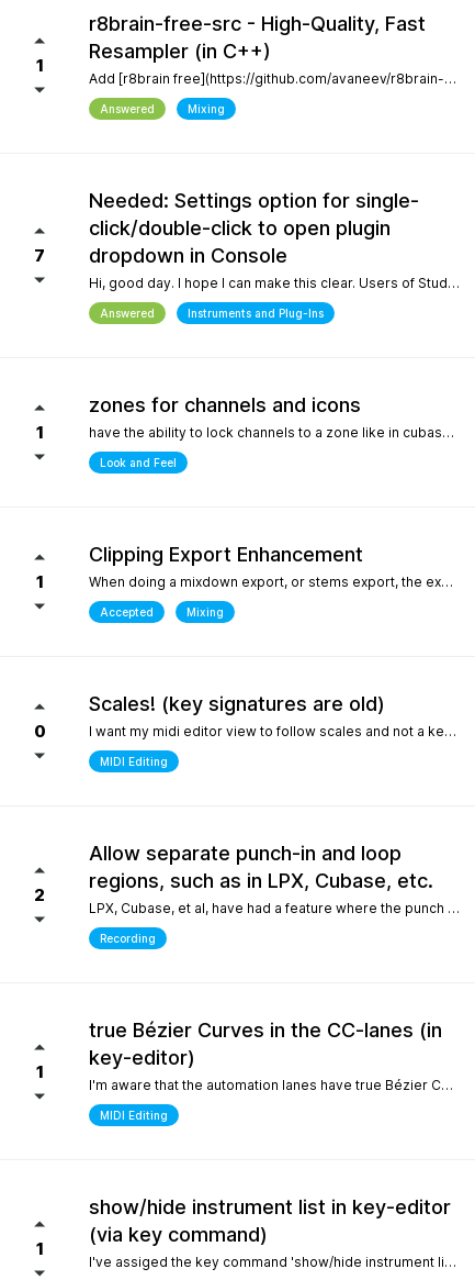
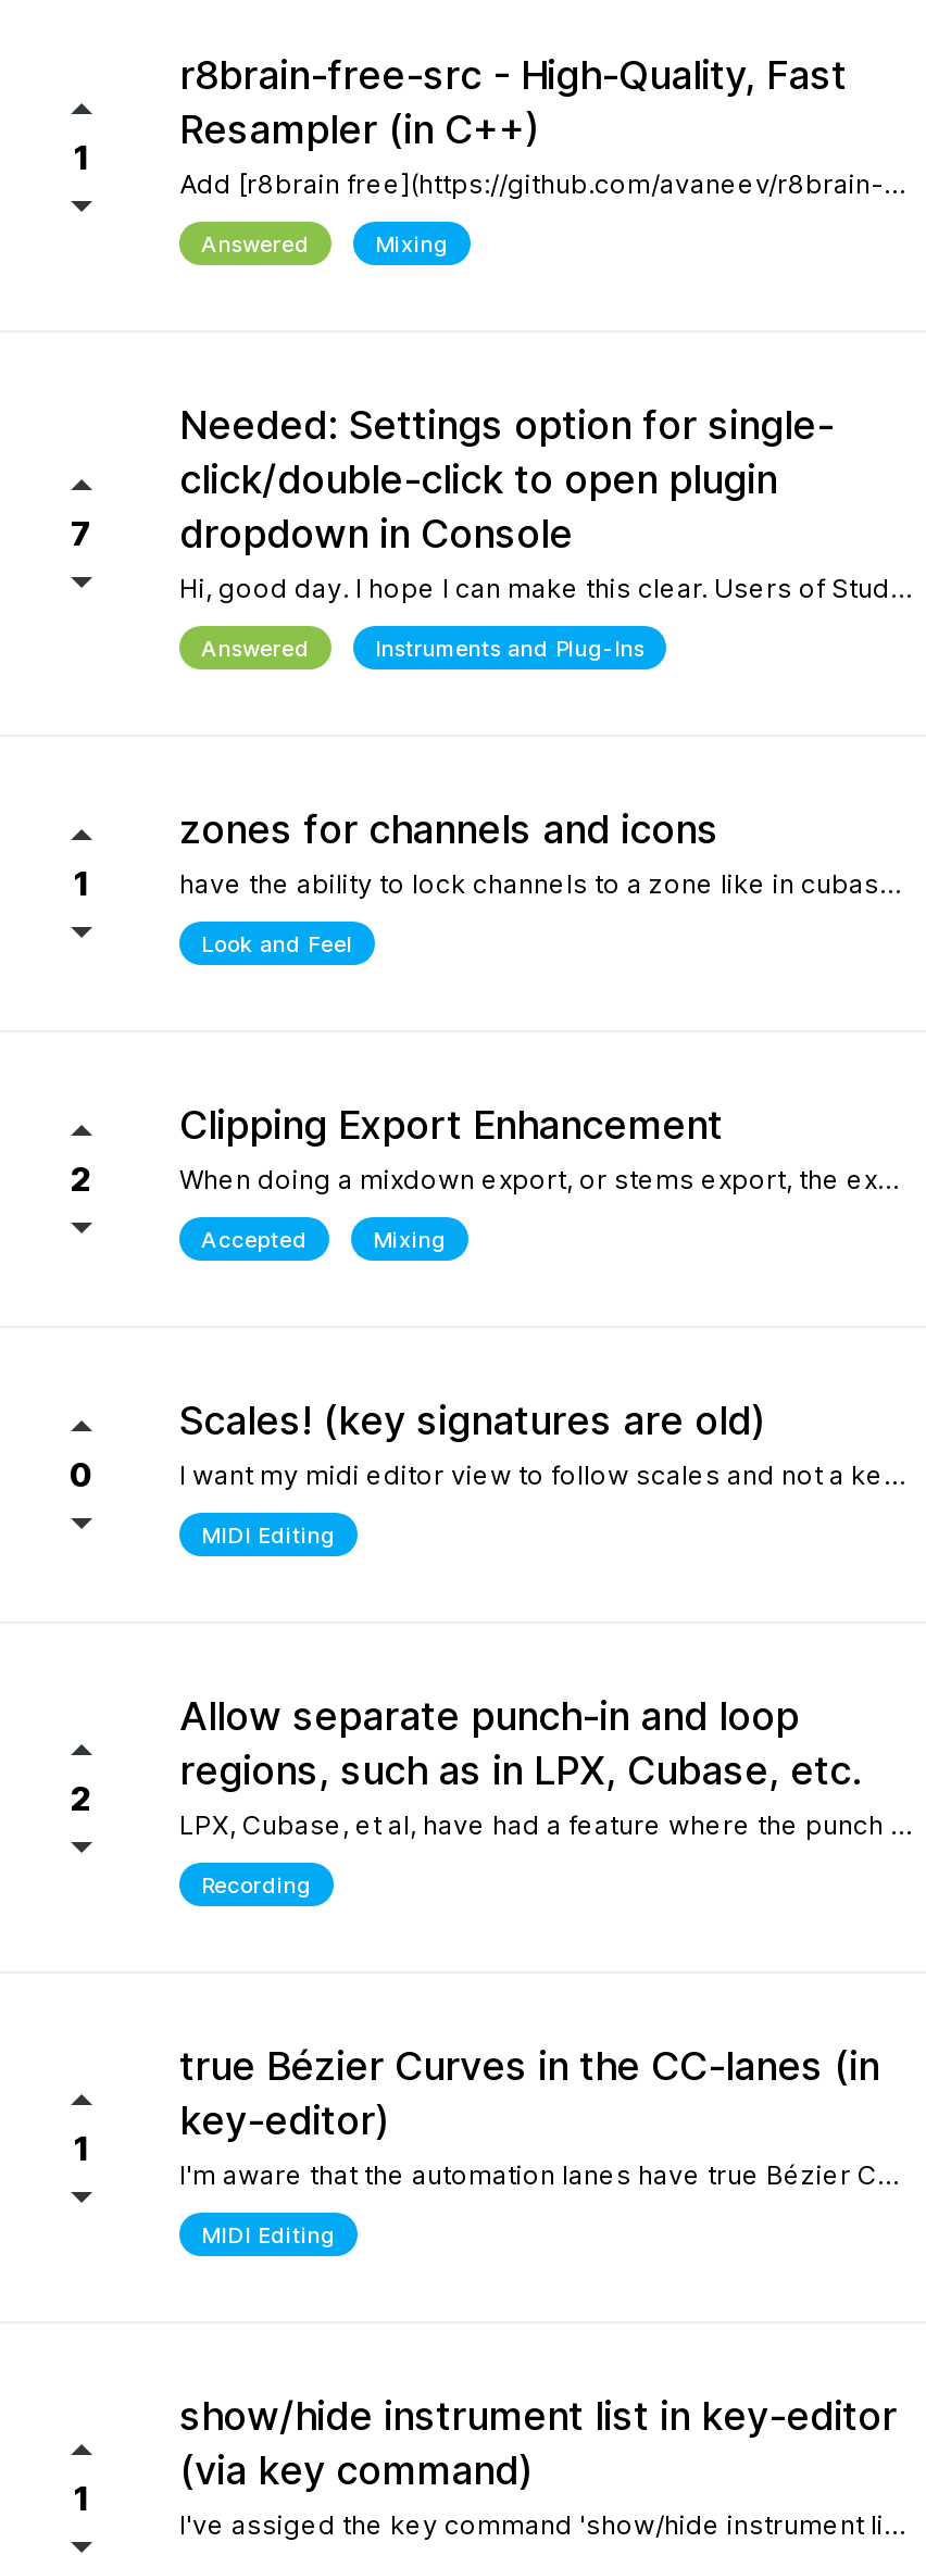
- 1
+ 2
